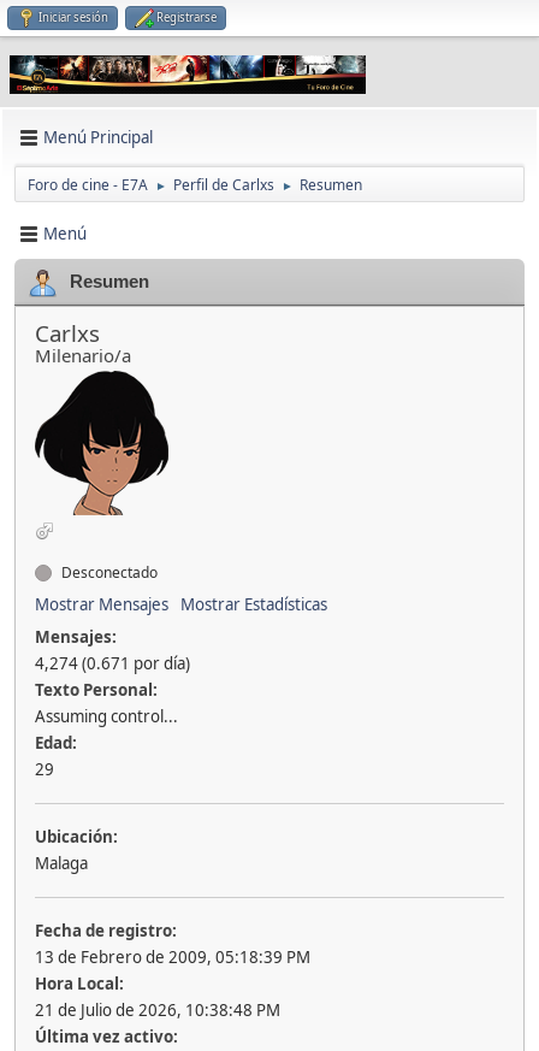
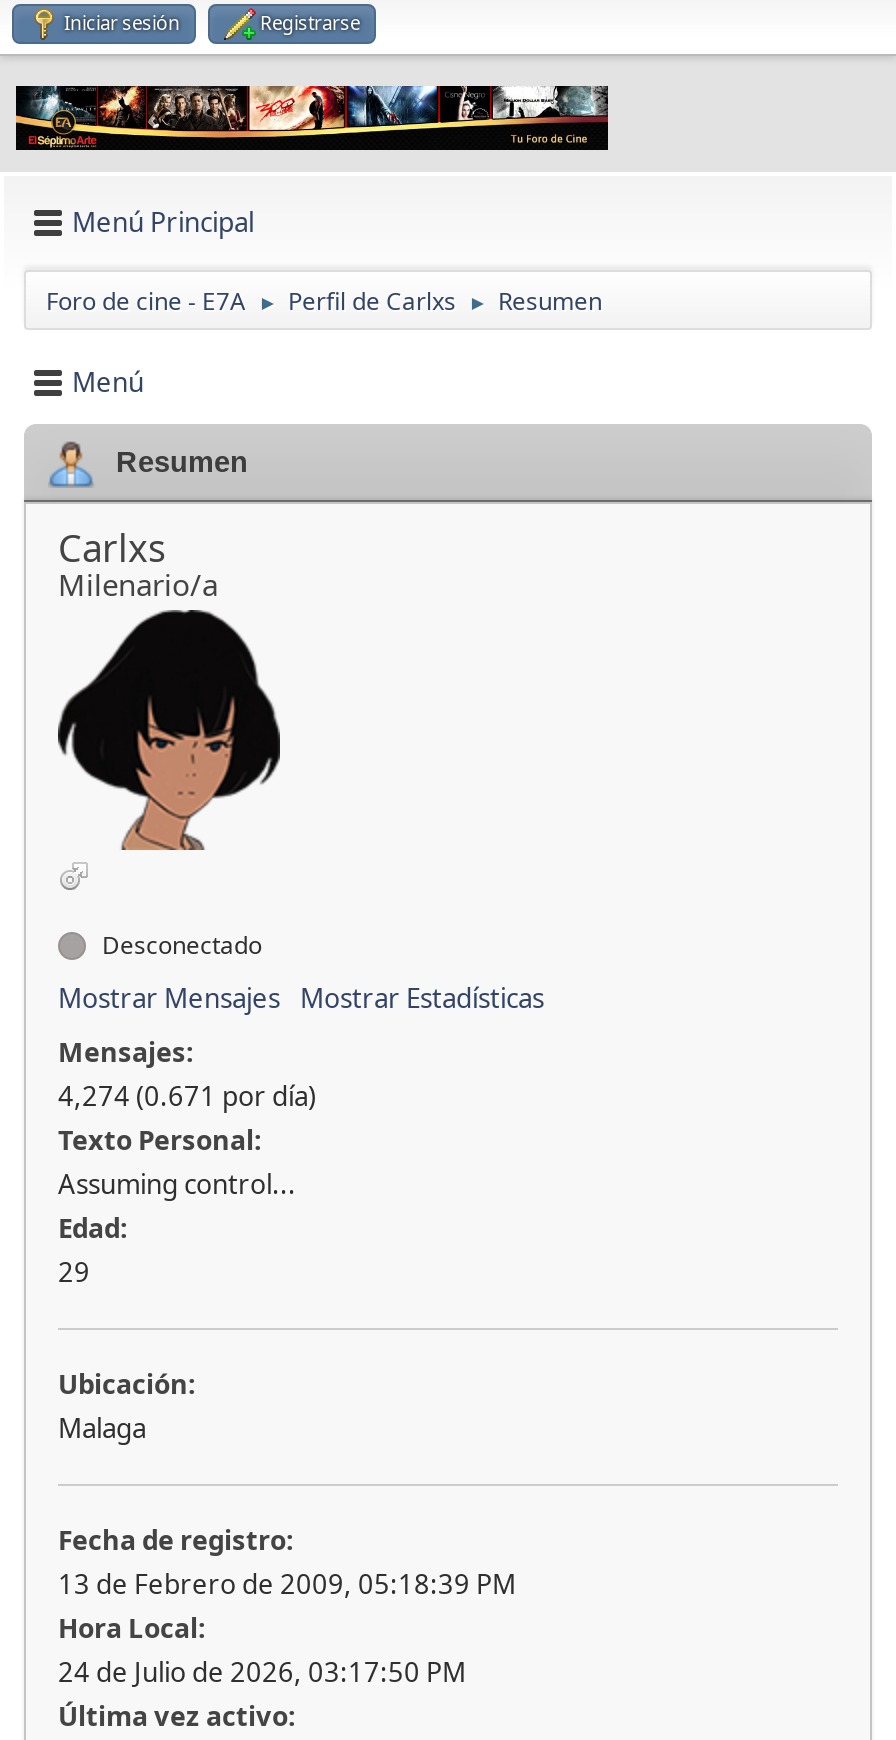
- 21 de Julio de 2026, 10:38:48 PM
+ 24 de Julio de 2026, 03:17:50 PM
